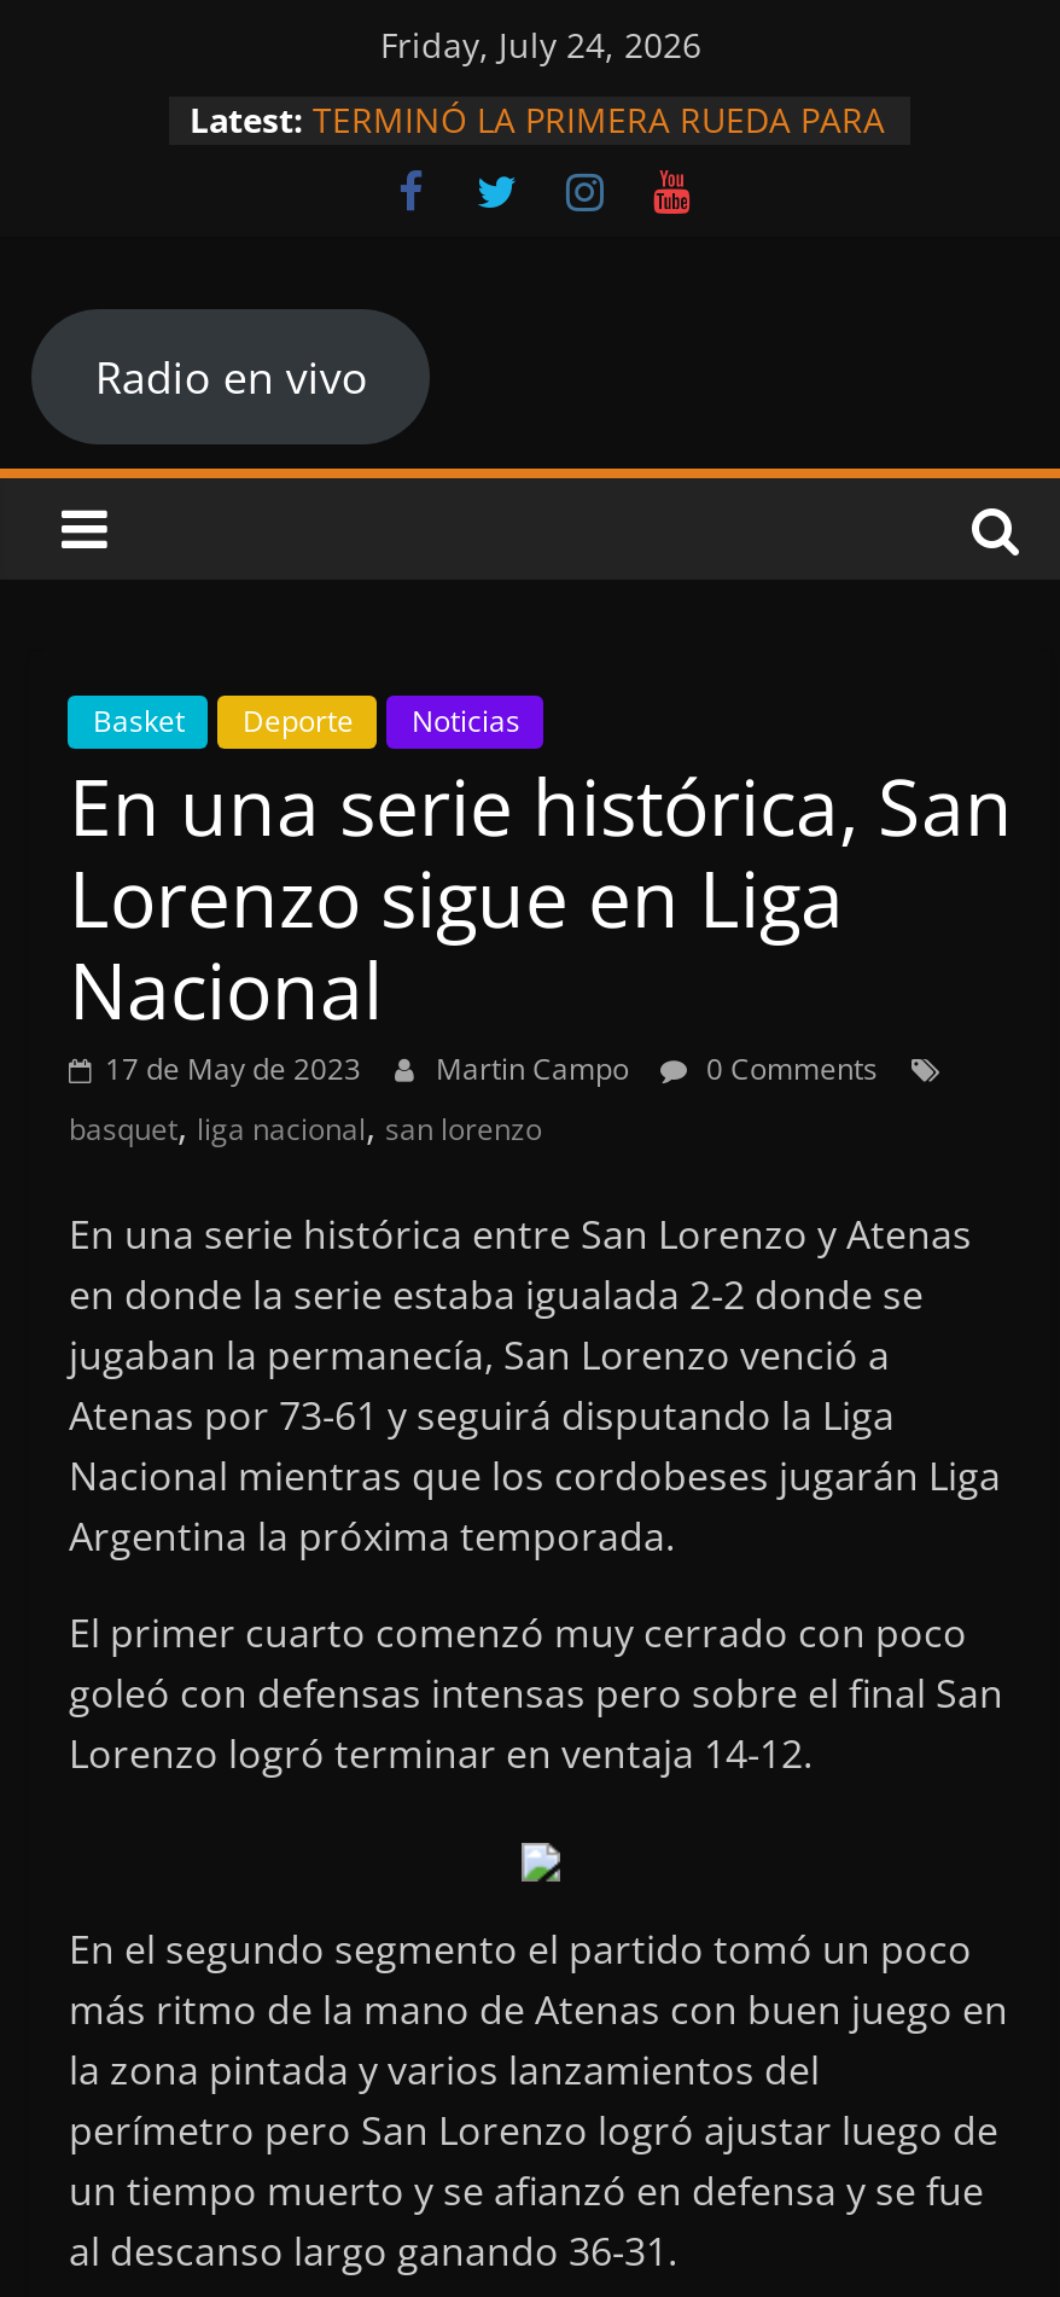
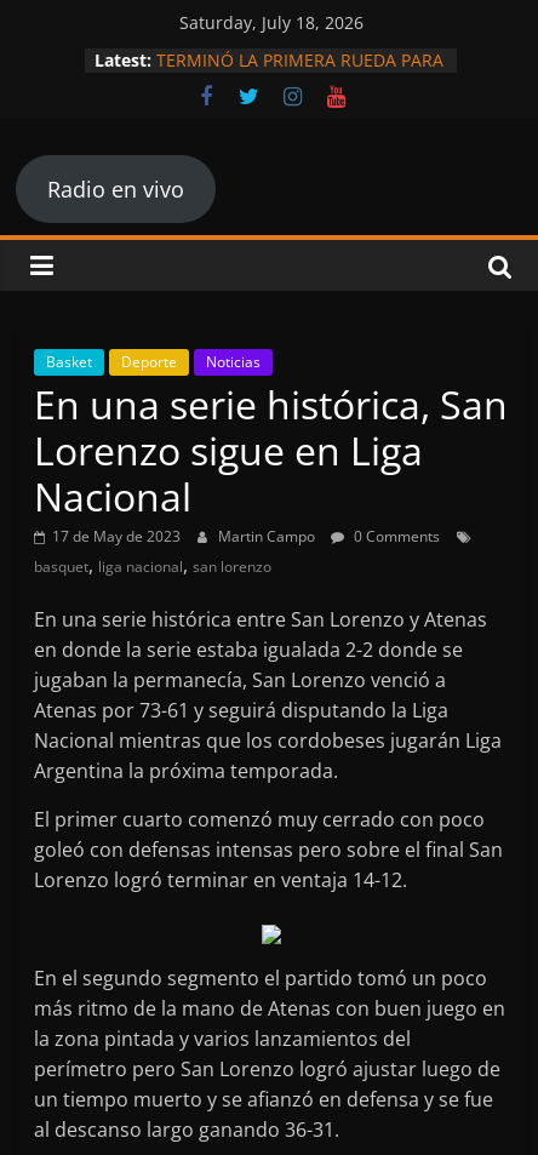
- Friday, July 24, 2026
+ Saturday, July 18, 2026
